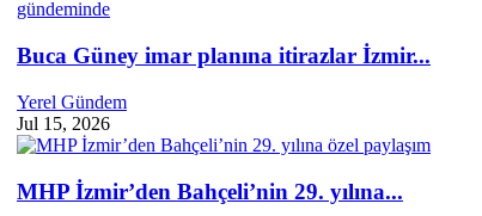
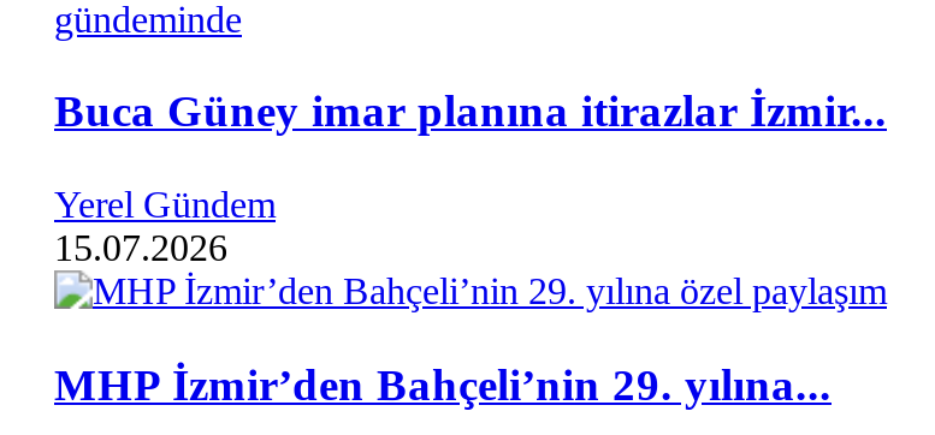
- Jul 15, 2026
+ 15.07.2026
